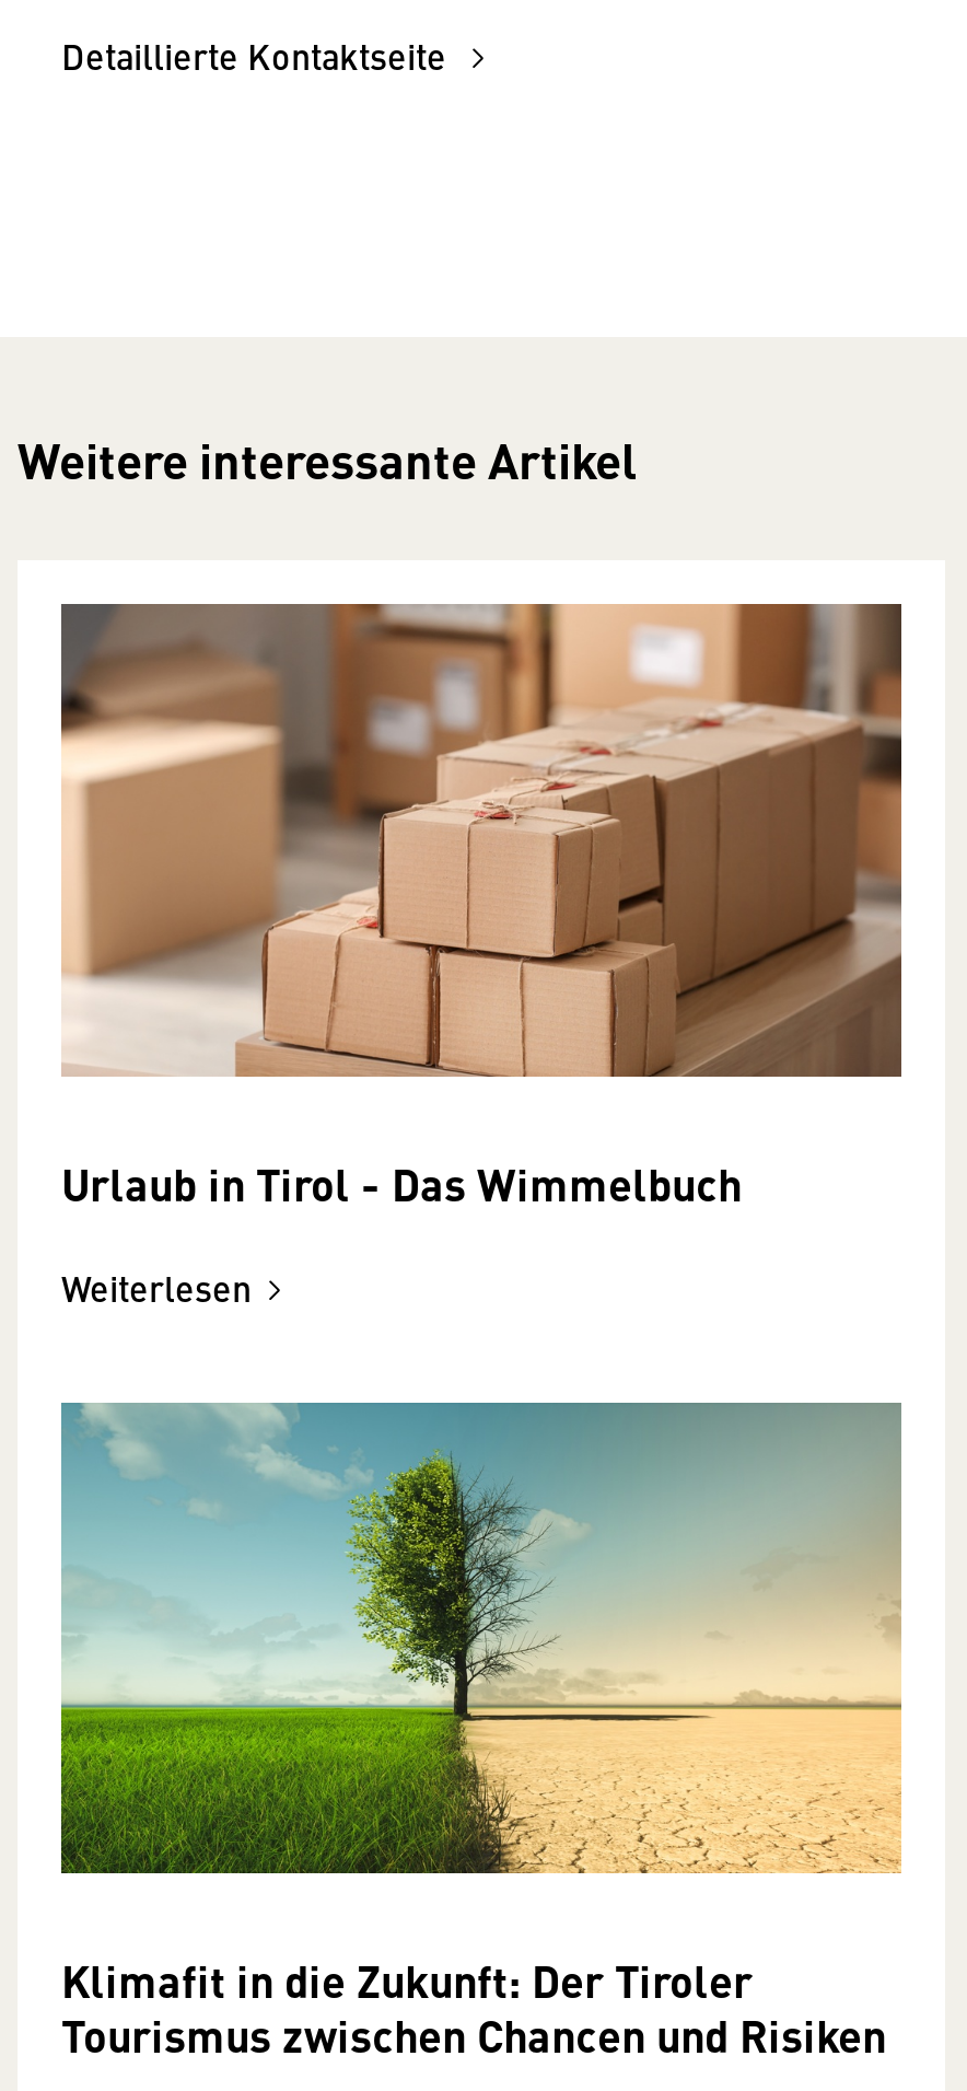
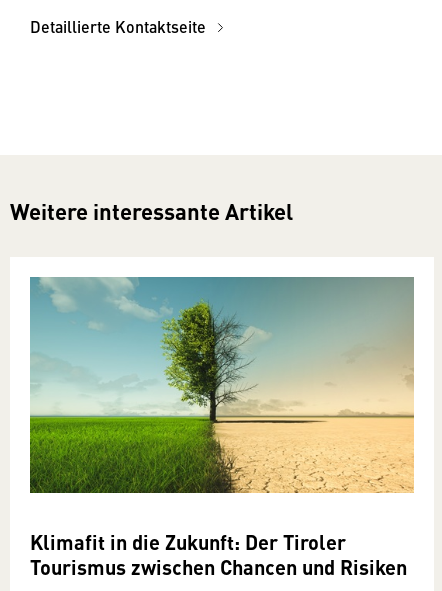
- [image]
- Urlaub in Tirol - Das Wimmelbuch
- Weiterlesen
